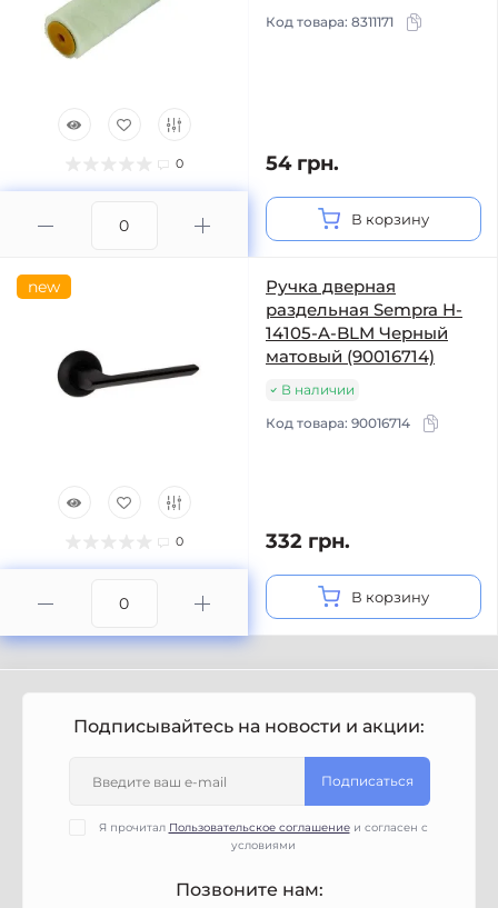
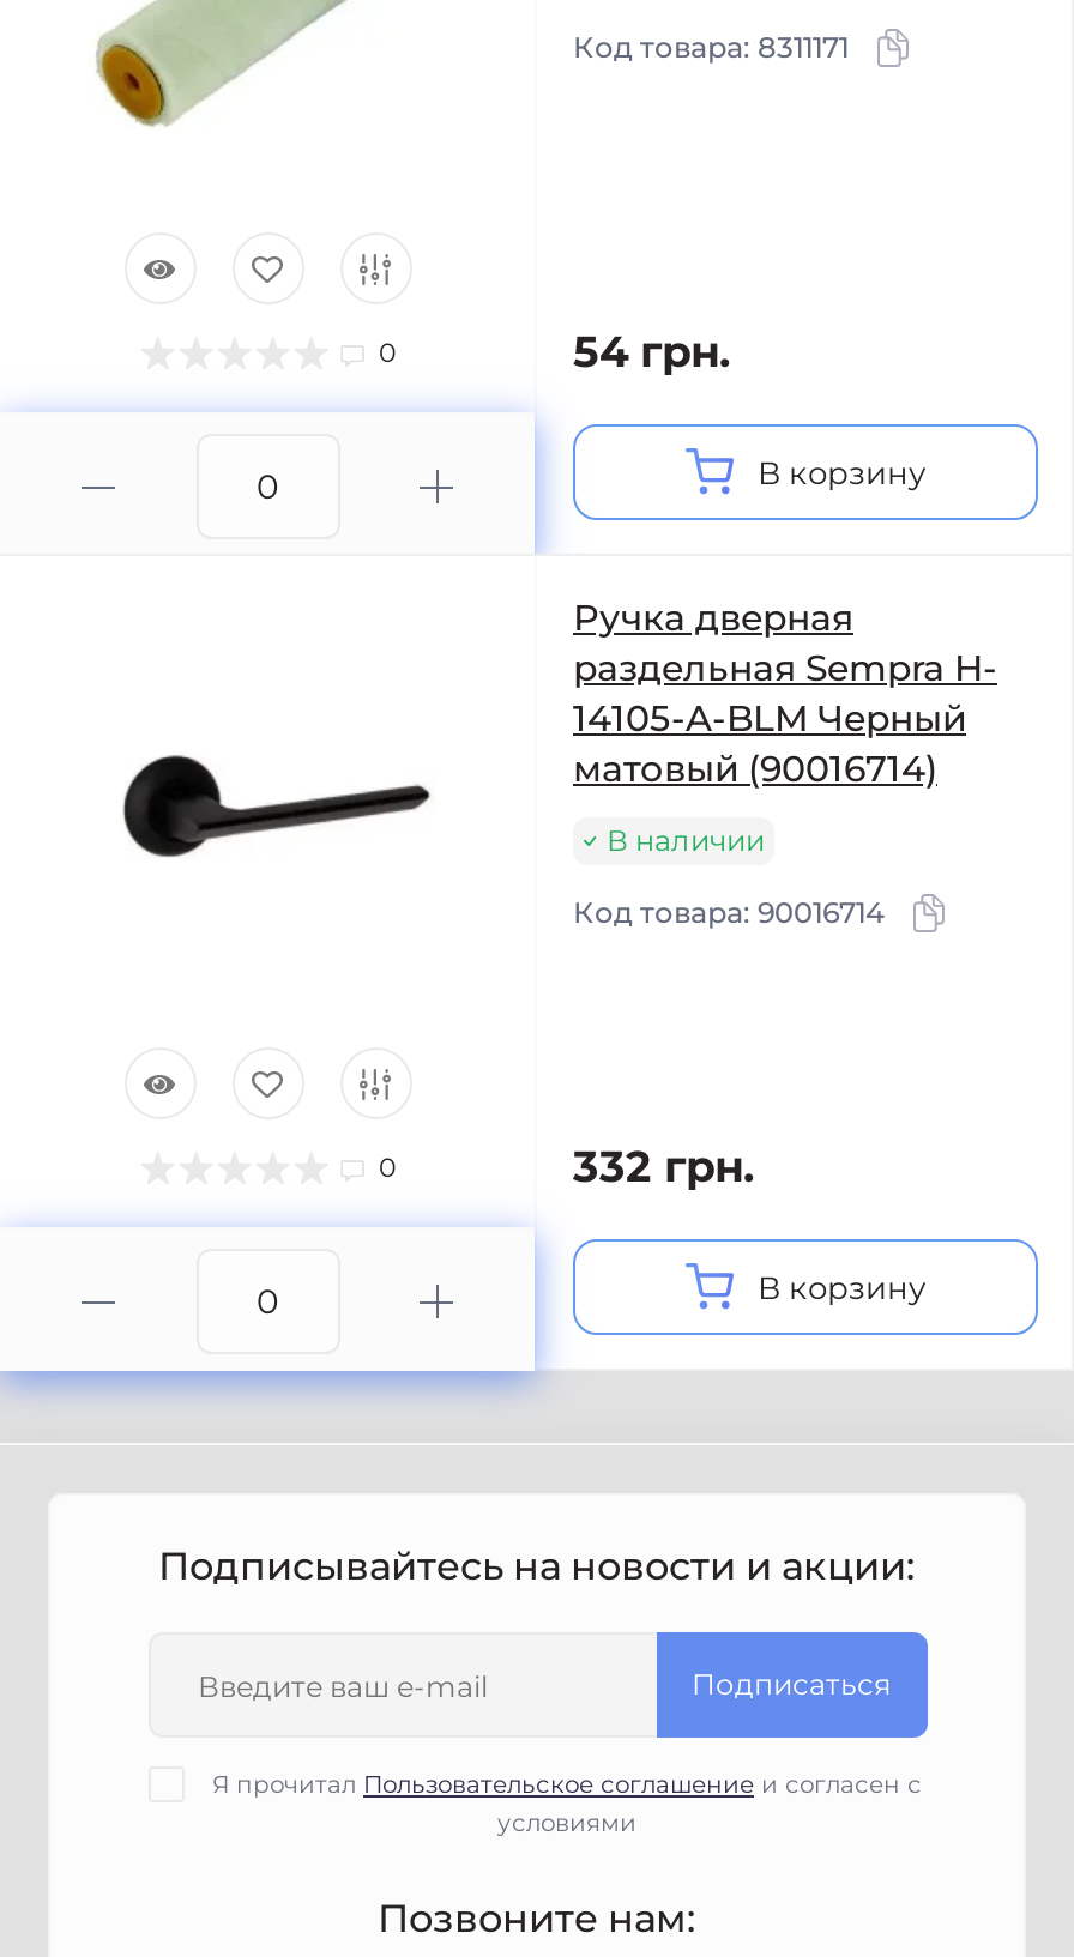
- new
